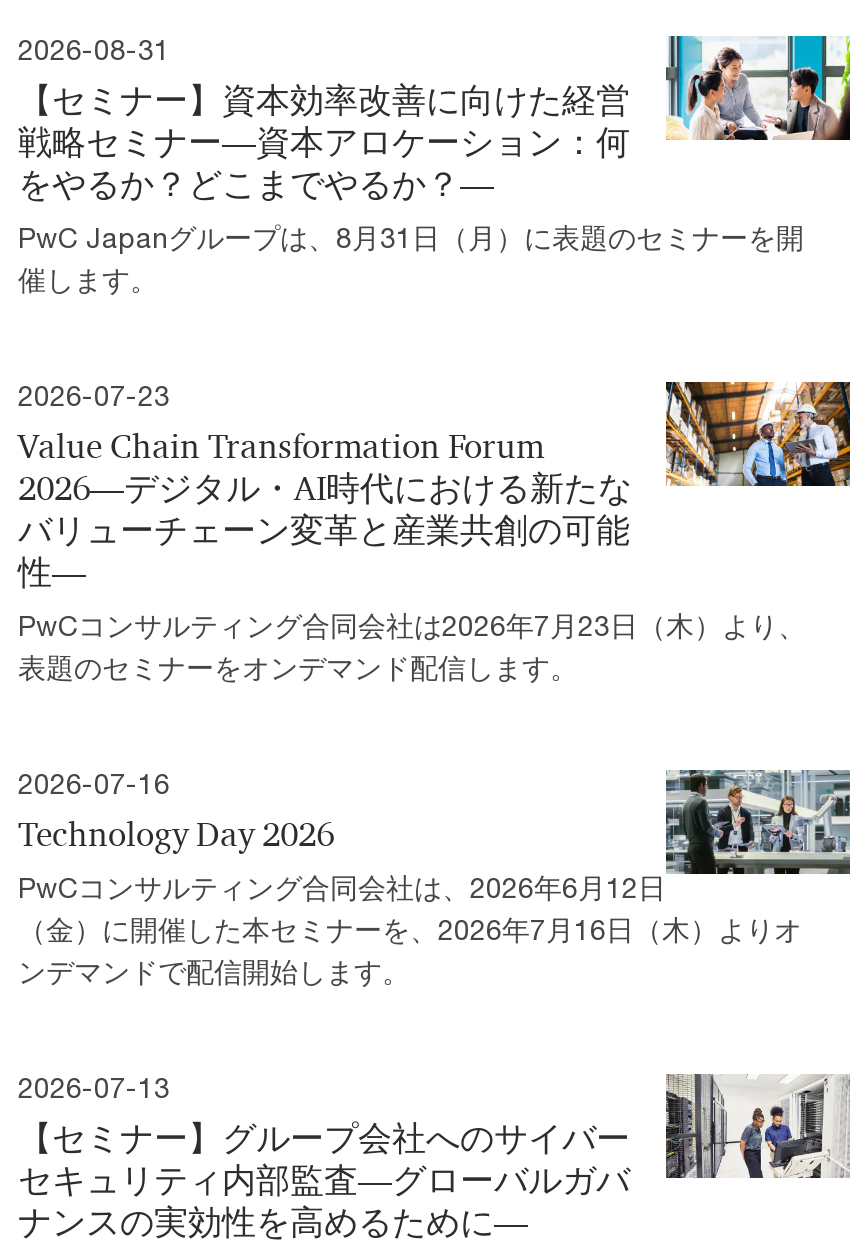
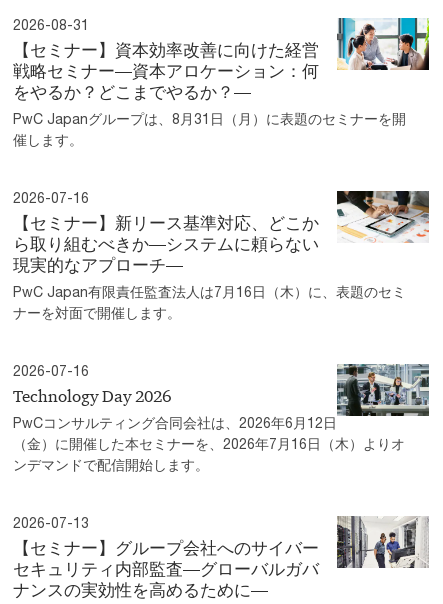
- [image]
- 2026-07-23
- Value Chain Transformation Forum
- 2026―デジタル・AI時代における新たな
- バリューチェーン変革と産業共創の可能
- 性―
- PwCコンサルティング合同会社は2026年7月23日（木）より、
- 表題のセミナーをオンデマンド配信します。
+ [image]
+ 2026-07-16
+ 【セミナー】新リース基準対応、どこか
+ ら取り組むべきか―システムに頼らない
+ 現実的なアプローチ―
+ PwC Japan有限責任監査法人は7月16日（木）に、表題のセミ
+ ナーを対面で開催します。
